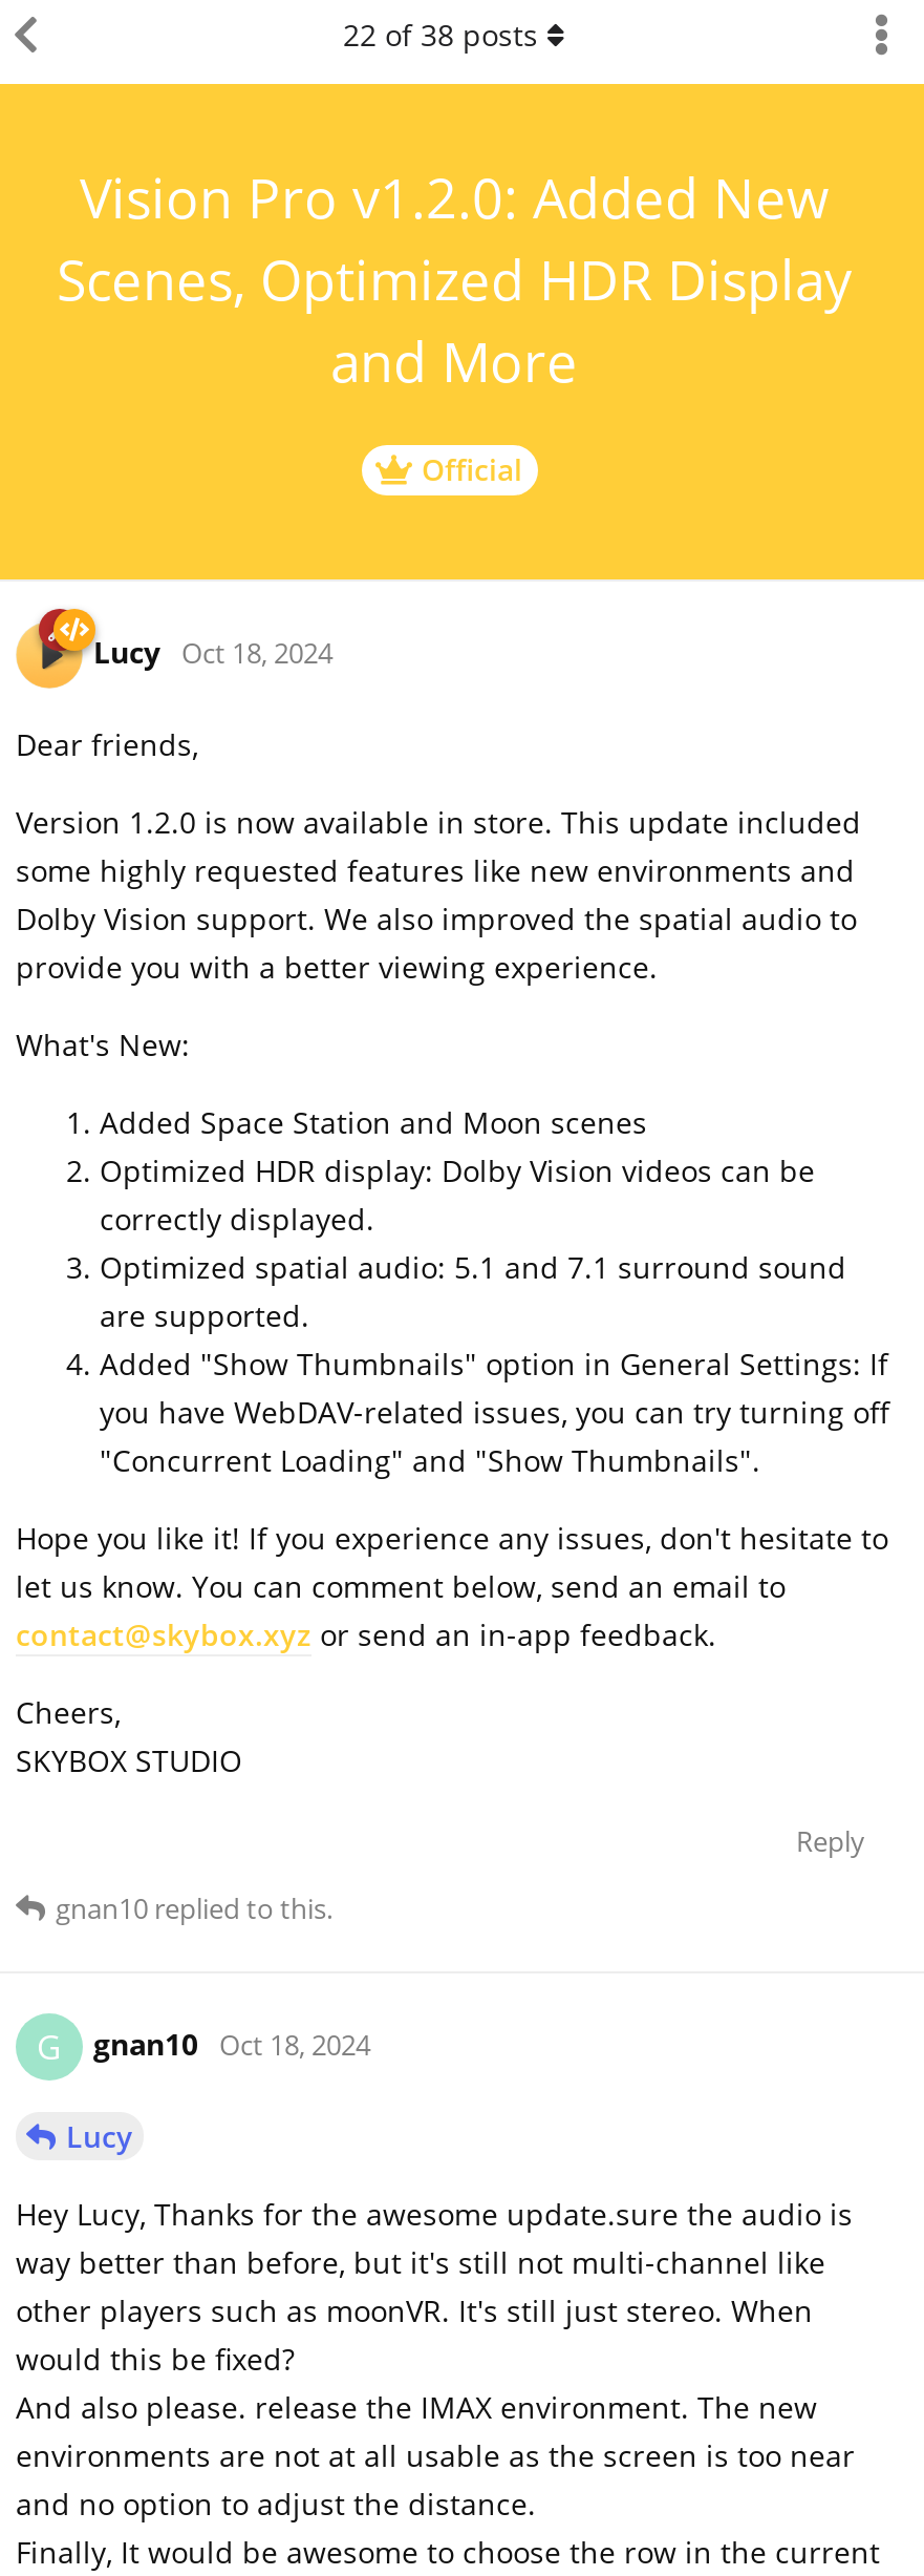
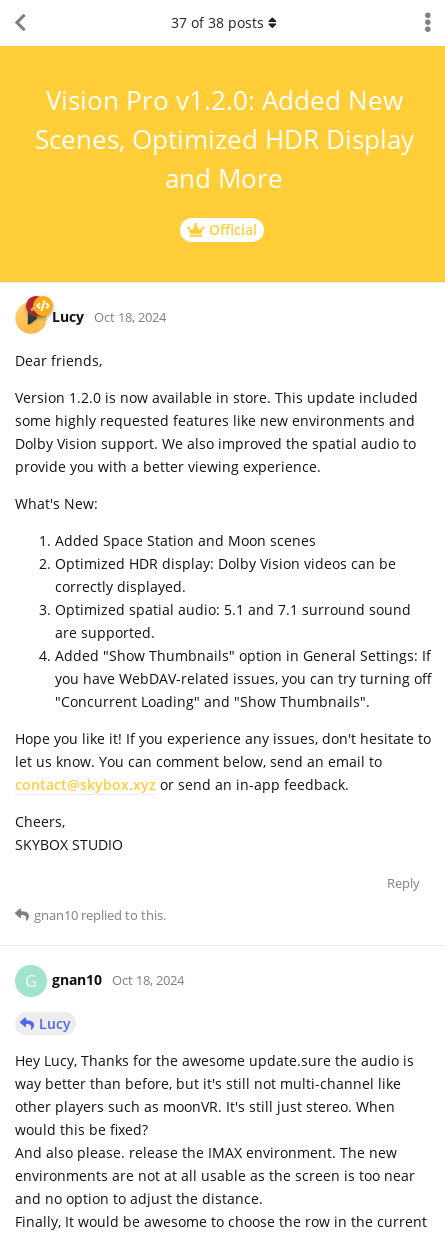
- 22 of 38 posts
+ 37 of 38 posts
